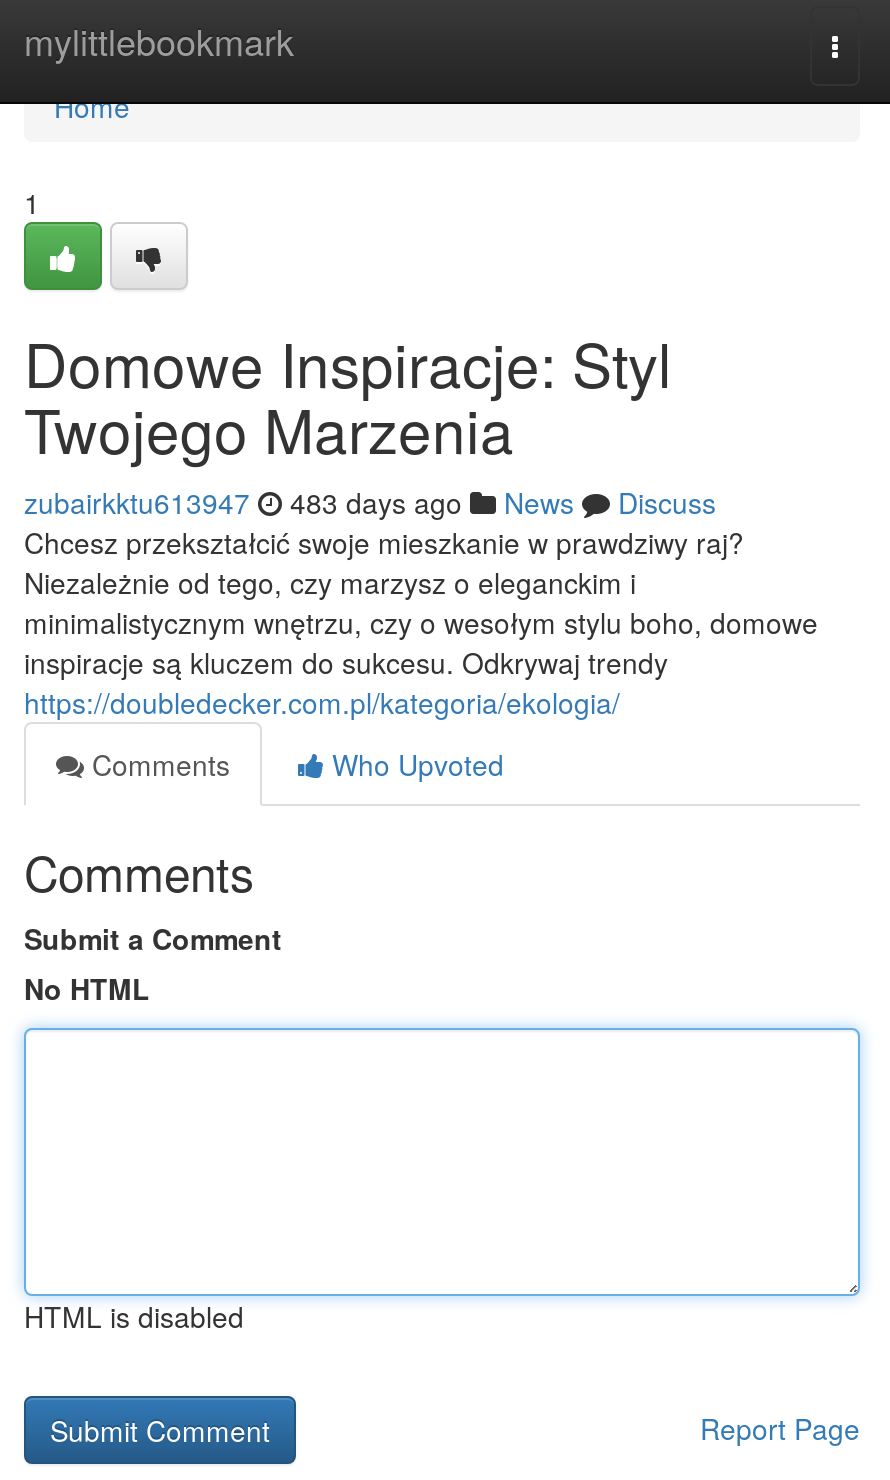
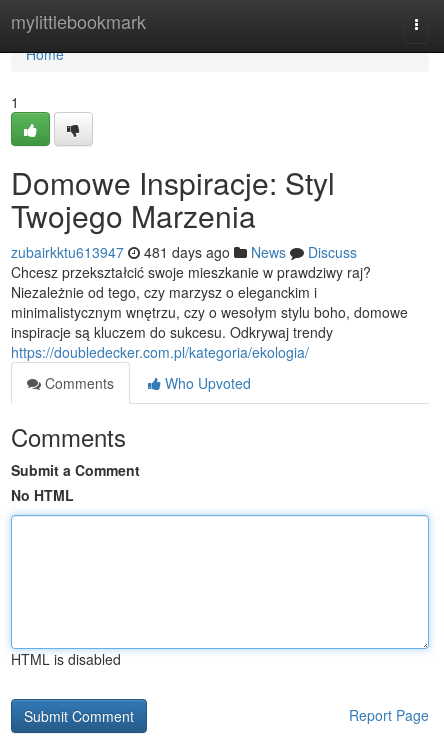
- zubairkktu613947 483 days ago News Discuss
+ zubairkktu613947 481 days ago News Discuss
